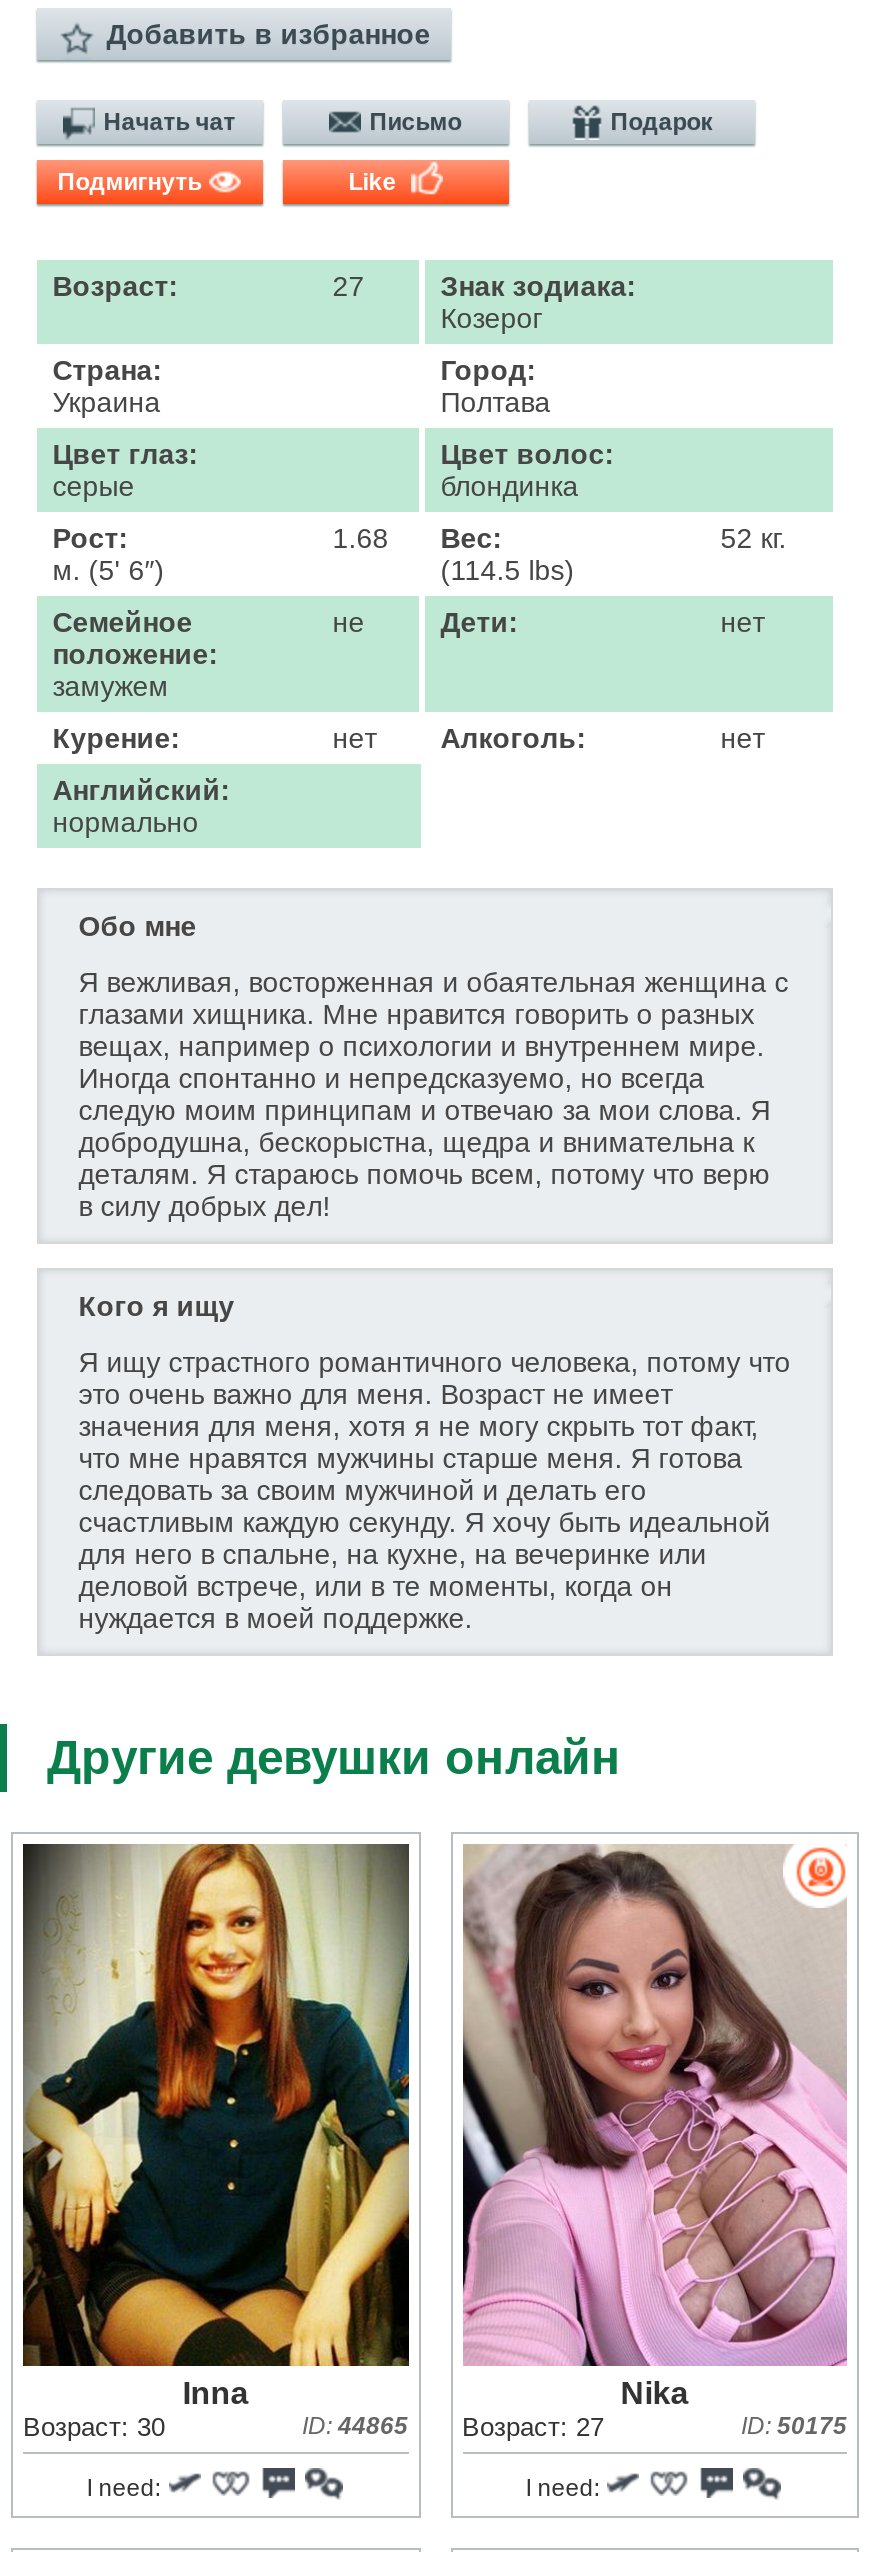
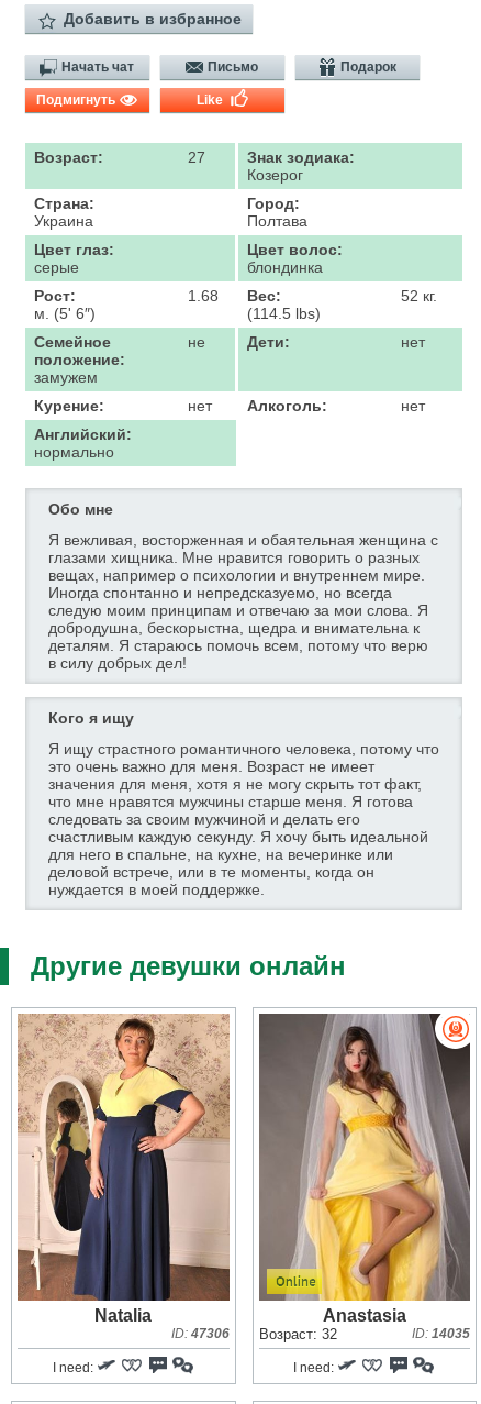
- [image]
- Inna
- Возраст: 30
- ID: 44865
+ [image]
+ Natalia
+ ID: 47306

- [image]
- Nika
- Возраст: 27
- ID: 50175
+ [image]
+ Anastasia
+ Возраст: 32
+ ID: 14035
